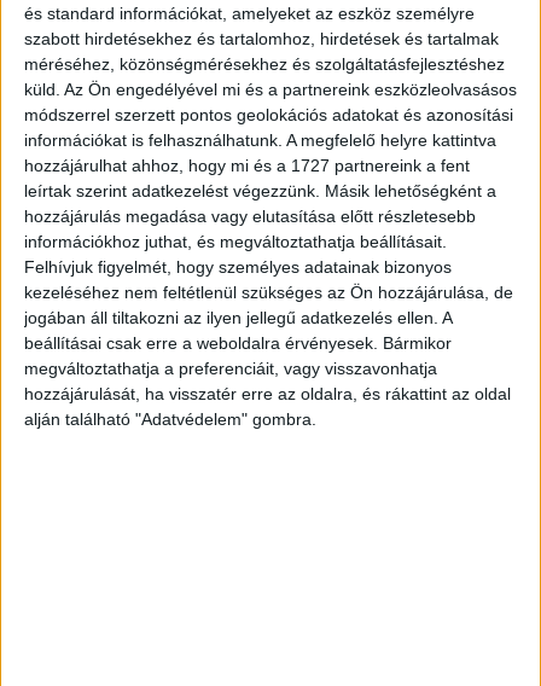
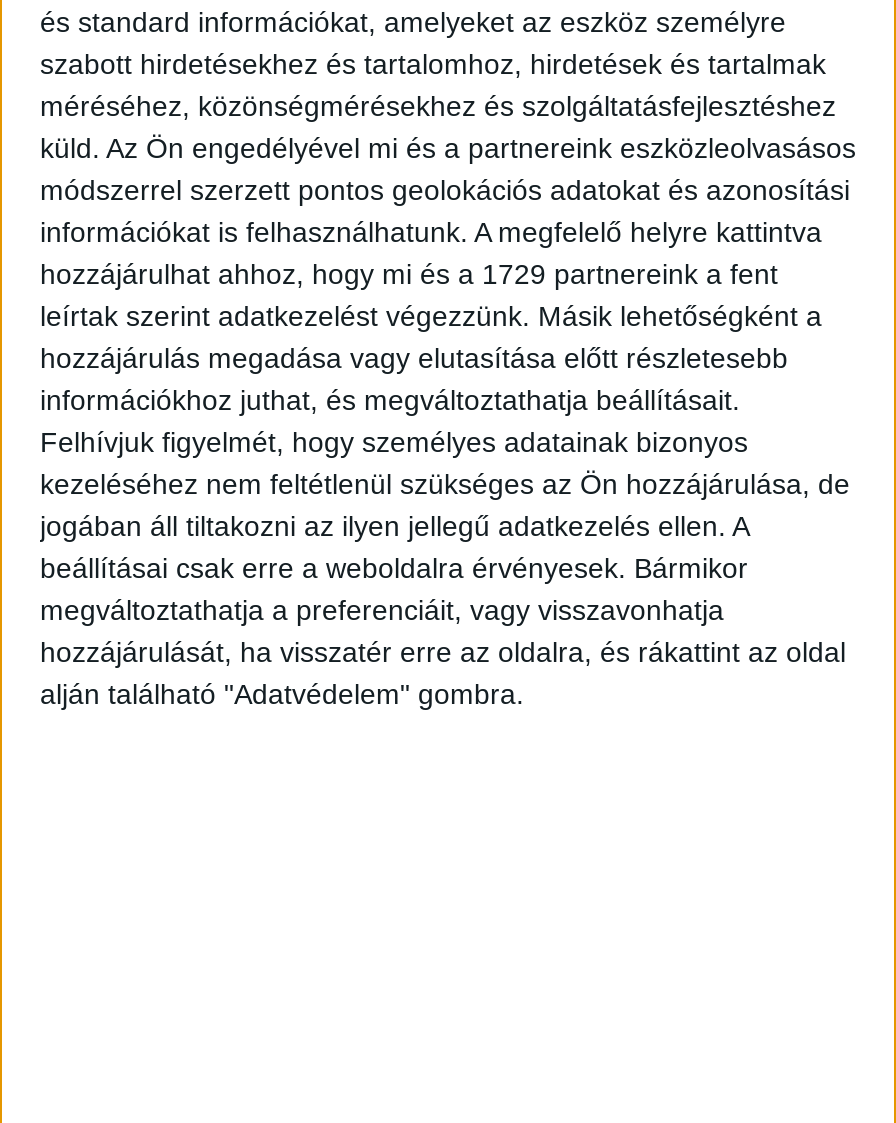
- hozzájárulhat ahhoz, hogy mi és a 1727 partnereink a fent
+ hozzájárulhat ahhoz, hogy mi és a 1729 partnereink a fent
